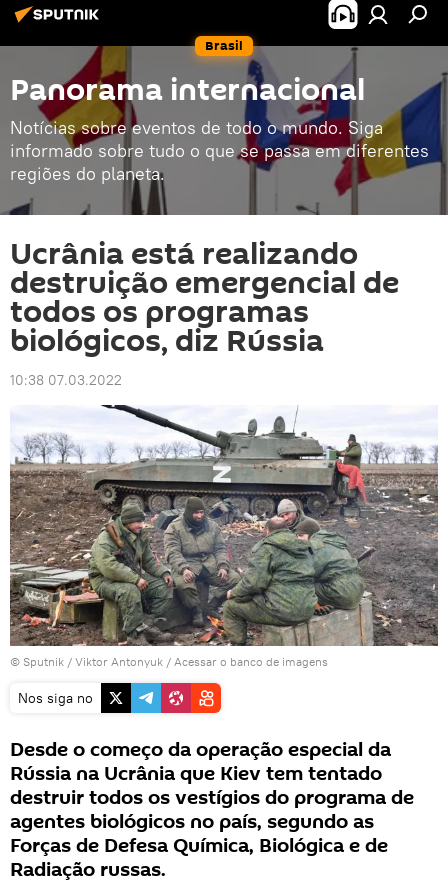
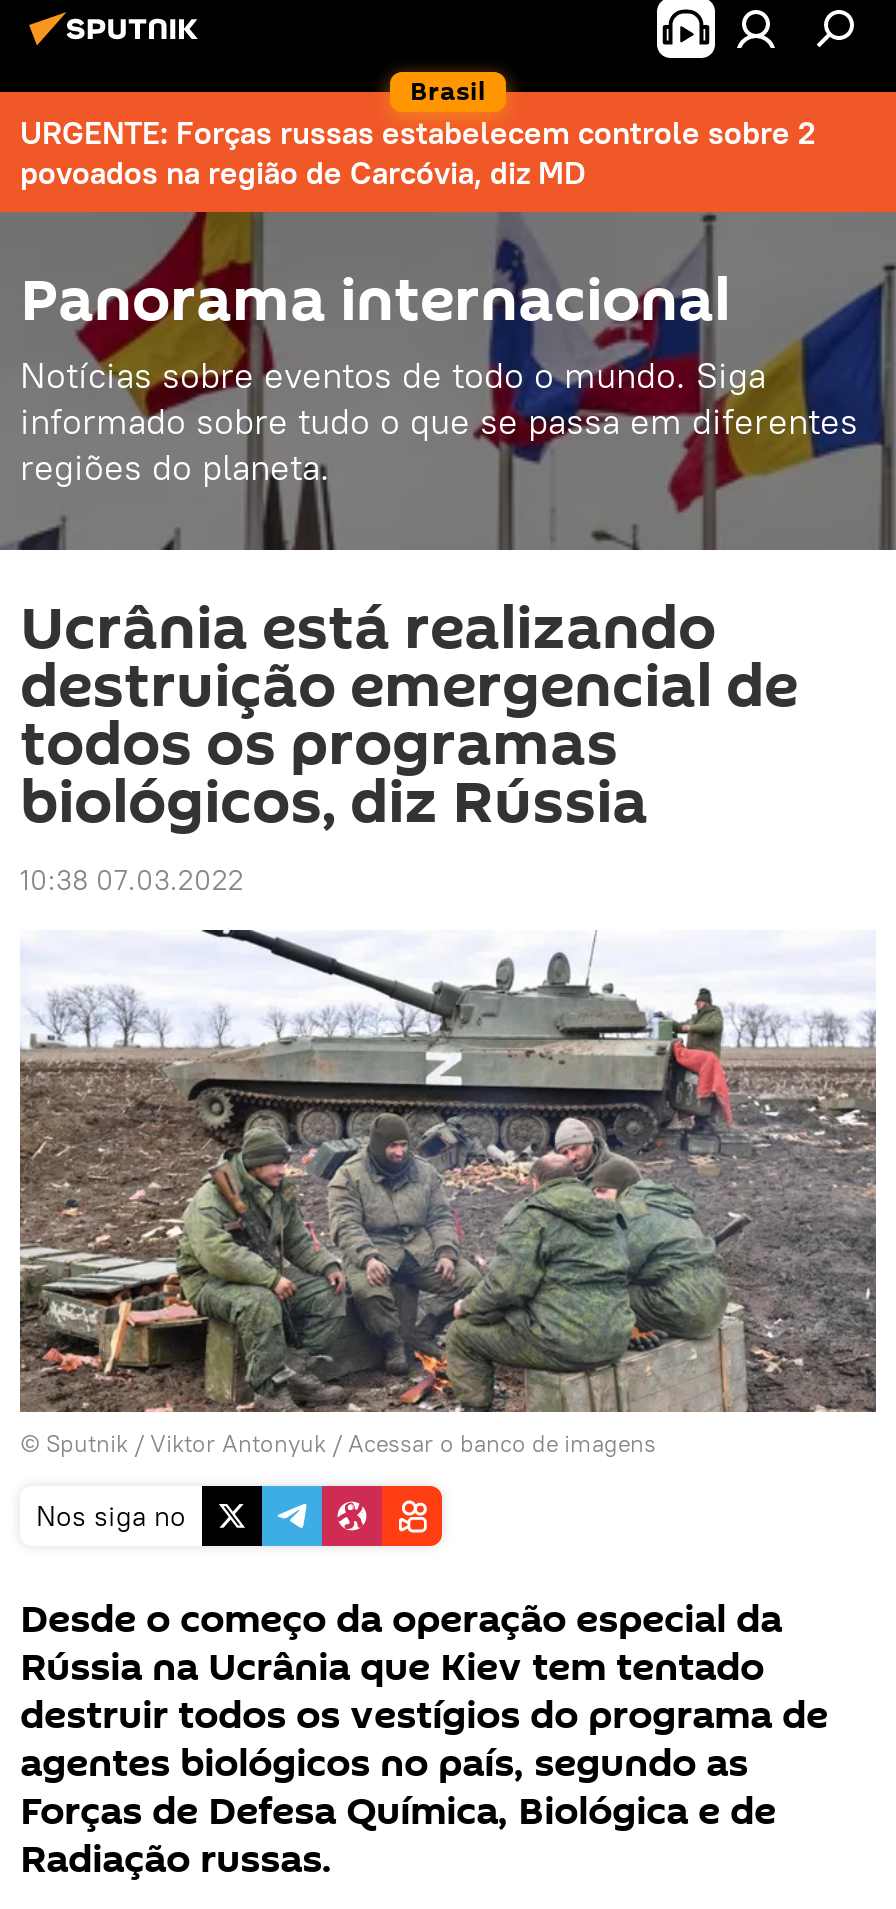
+ URGENTE: Forças russas estabelecem controle sobre 2
+ povoados na região de Carcóvia, diz MD
